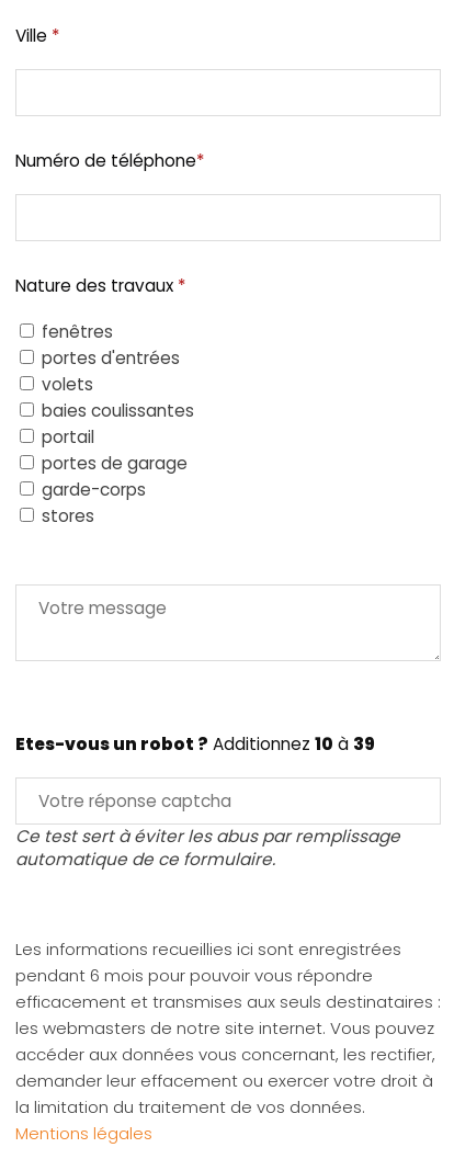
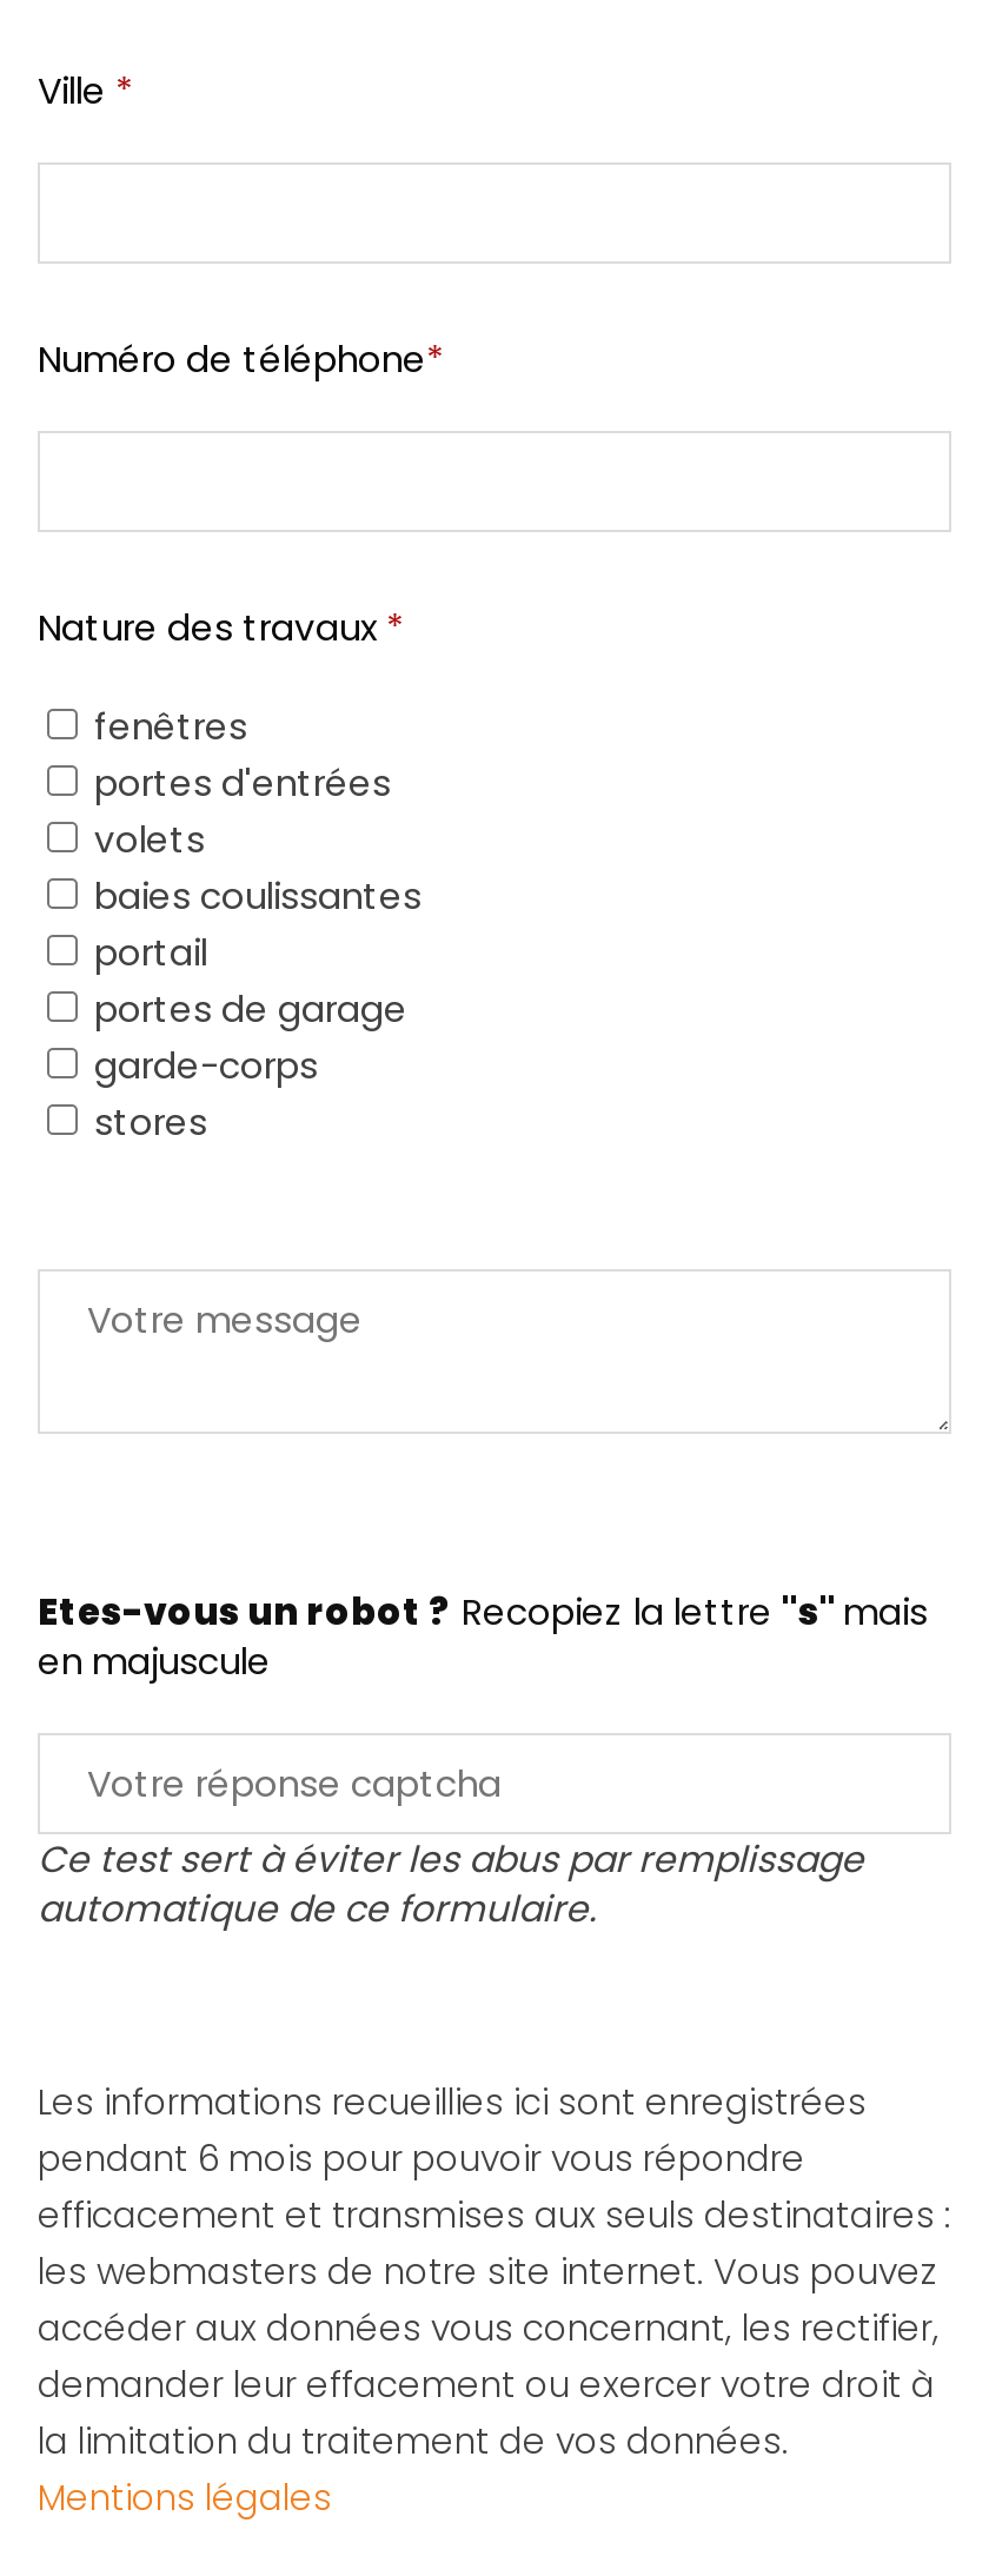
- Etes-vous un robot ? Additionnez 10 à 39
+ Etes-vous un robot ? Recopiez la lettre "s" mais
+ en majuscule
